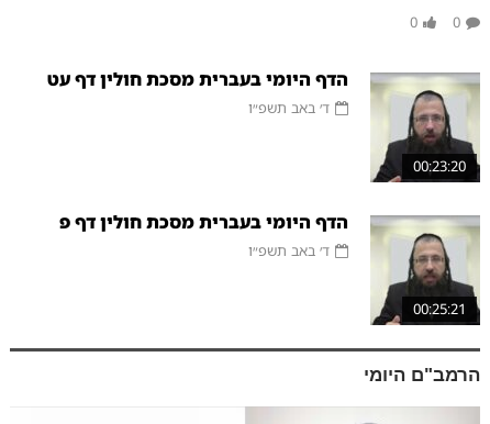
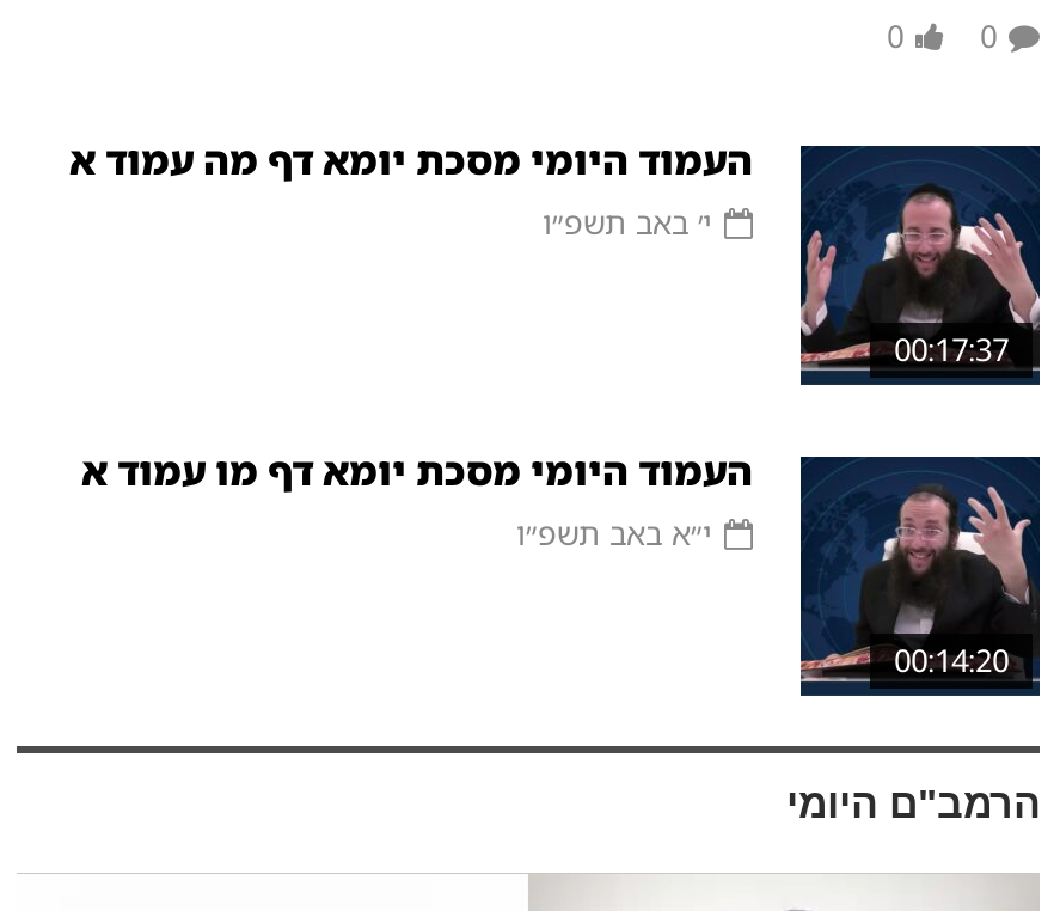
- הדף היומי בעברית מסכת חולין דף עט
- ד׳ באב תשפ״ו
+ העמוד היומי מסכת יומא דף מה עמוד א
+ י׳ באב תשפ״ו

- [image]
- 00:23:20
+ [image]
+ 00:17:37

- הדף היומי בעברית מסכת חולין דף פ
- ד׳ באב תשפ״ו
+ העמוד היומי מסכת יומא דף מו עמוד א
+ י״א באב תשפ״ו

- [image]
- 00:25:21
+ [image]
+ 00:14:20
